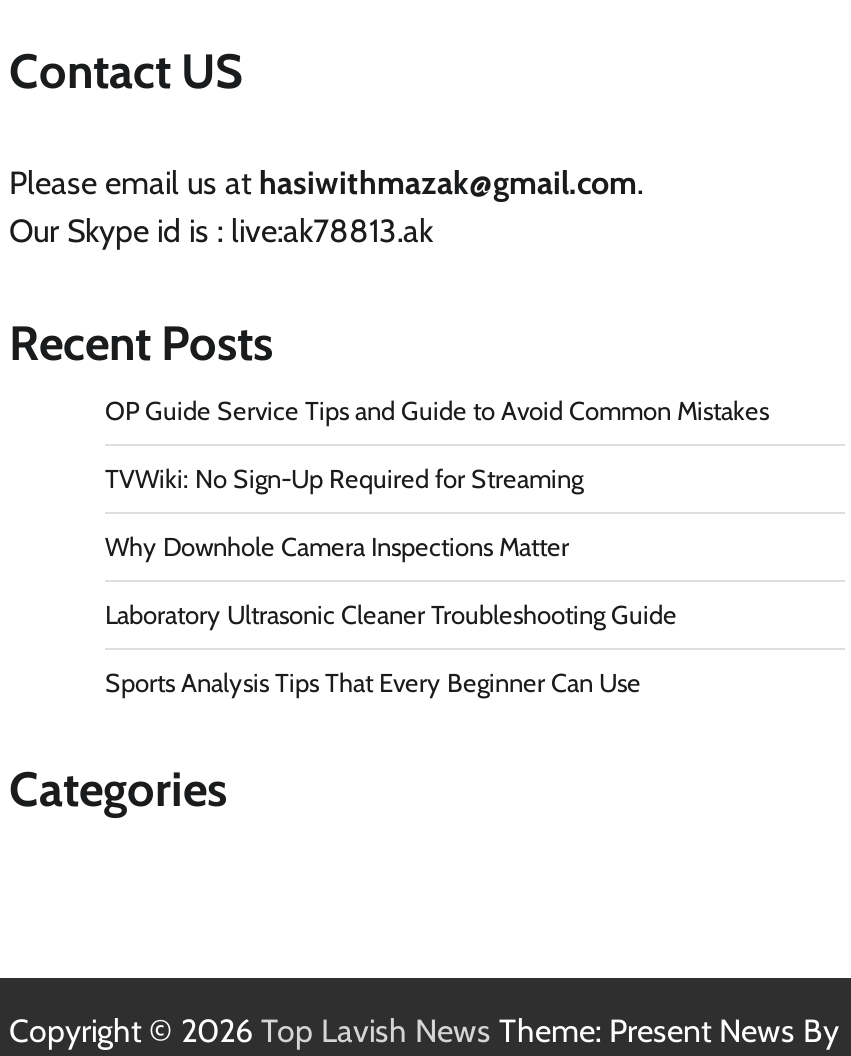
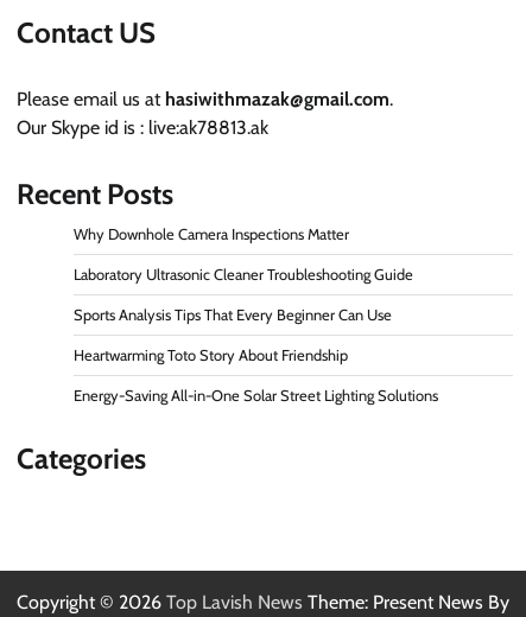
- OP Guide Service Tips and Guide to Avoid Common Mistakes
- TVWiki: No Sign-Up Required for Streaming

moved up: Why Downhole Camera Inspections Matter | Laboratory Ultrasonic Cleaner Troubleshooting Guide | Sports Analysis Tips That Every Beginner Can Use

+ Heartwarming Toto Story About Friendship
+ Energy-Saving All-in-One Solar Street Lighting Solutions
